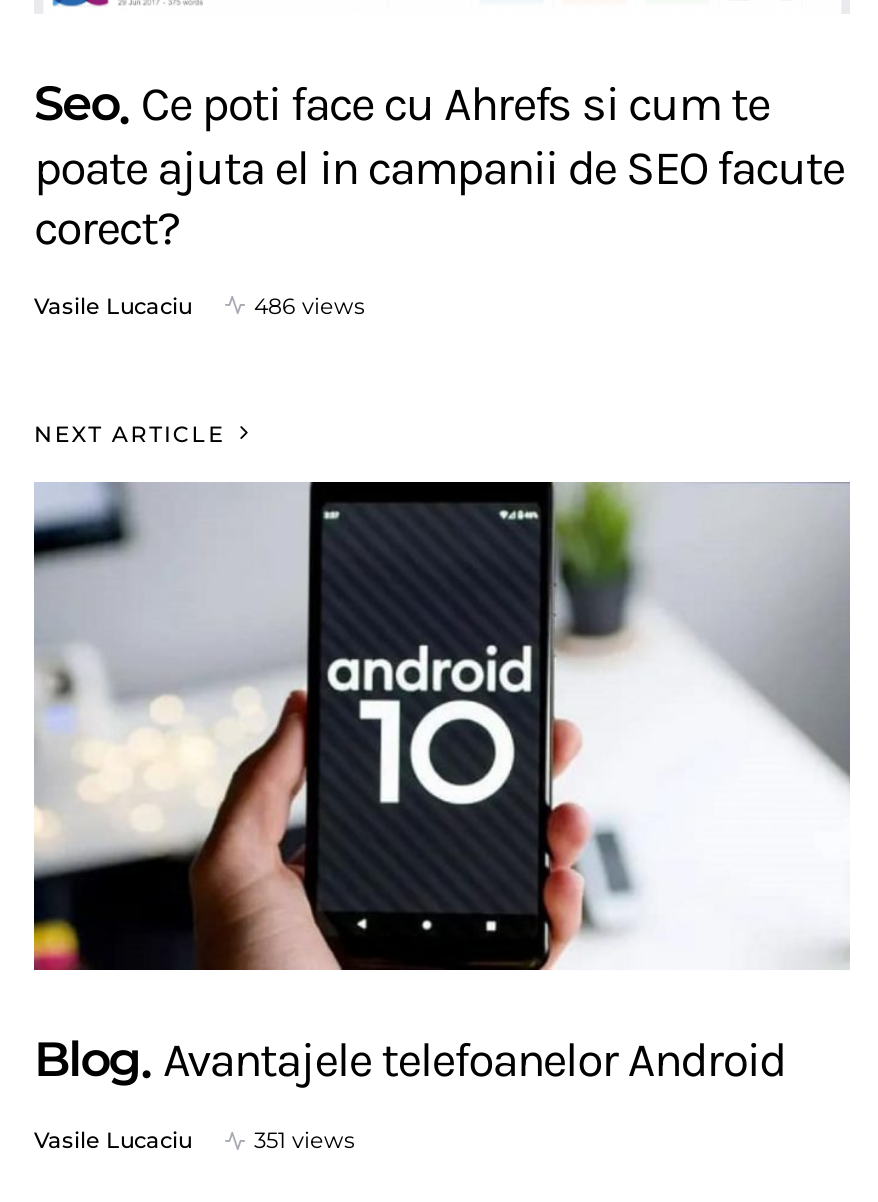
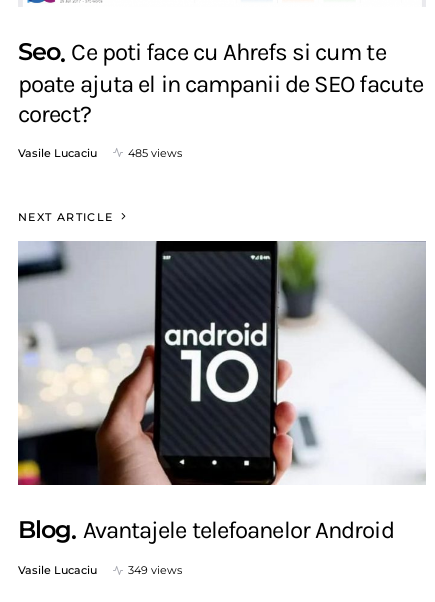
- 486 views
+ 485 views

- 351 views
+ 349 views
